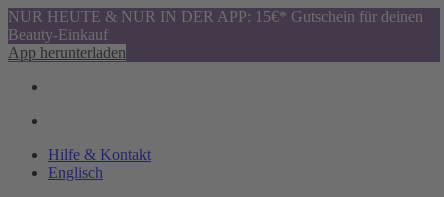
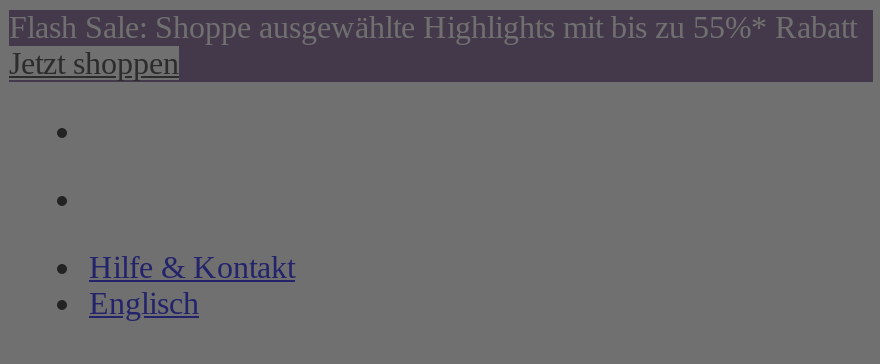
- NUR HEUTE & NUR IN DER APP: 15€* Gutschein für deinen
- Beauty-Einkauf
- App herunterladen
+ Flash Sale: Shoppe ausgewählte Highlights mit bis zu 55%* Rabatt
+ Jetzt shoppen
